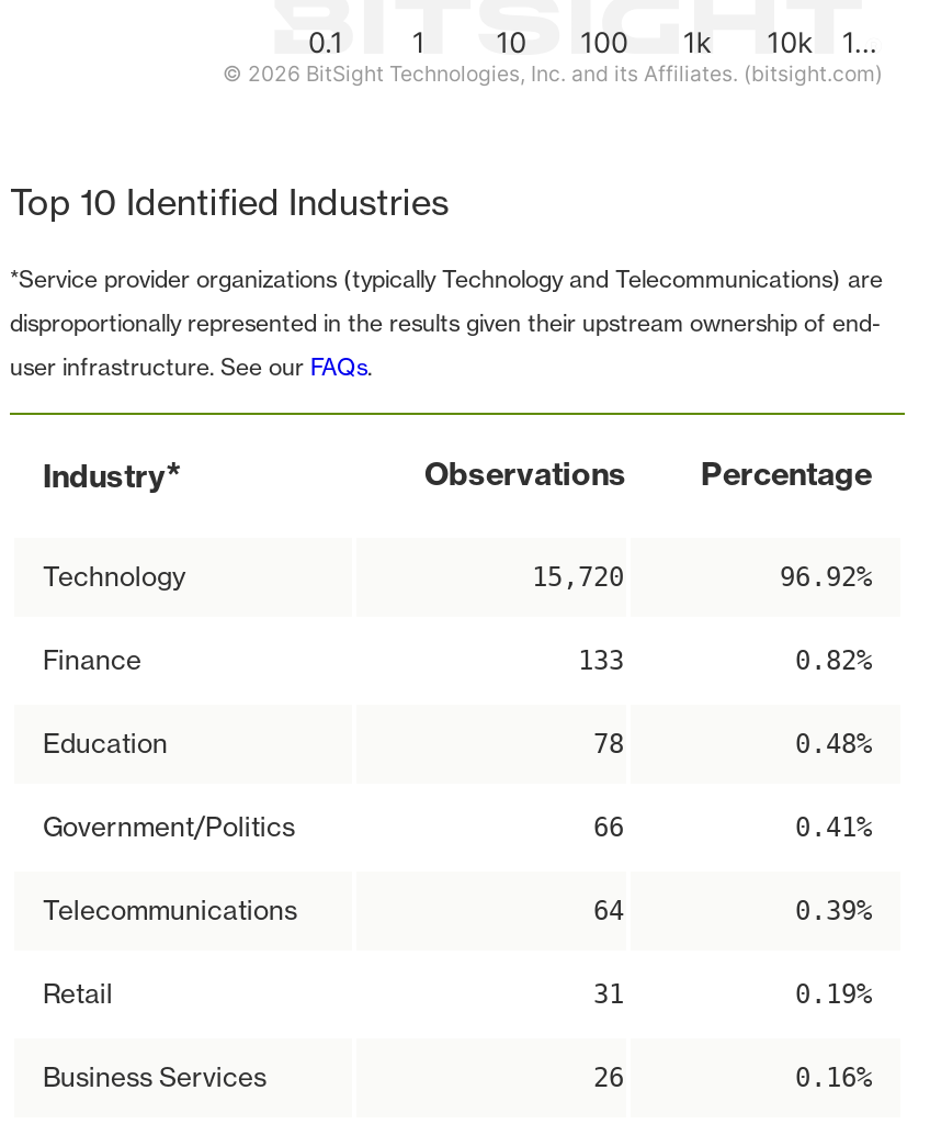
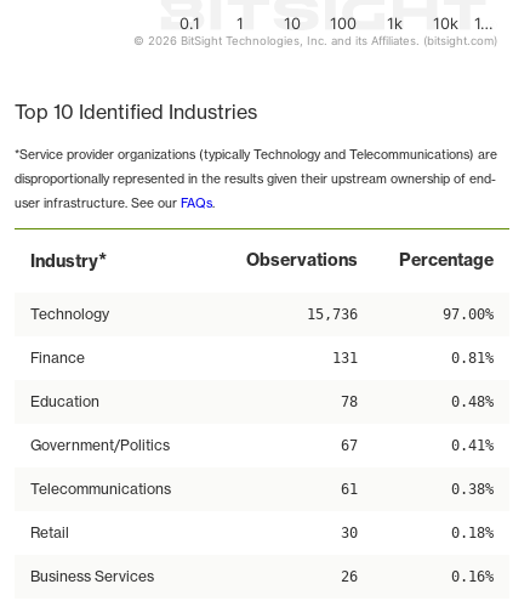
- 15,720
+ 15,736

- 96.92%
+ 97.00%

- 133
+ 131

- 0.82%
+ 0.81%

- 66
+ 67

- 64
+ 61

- 0.39%
+ 0.38%

- 31
+ 30

- 0.19%
+ 0.18%
